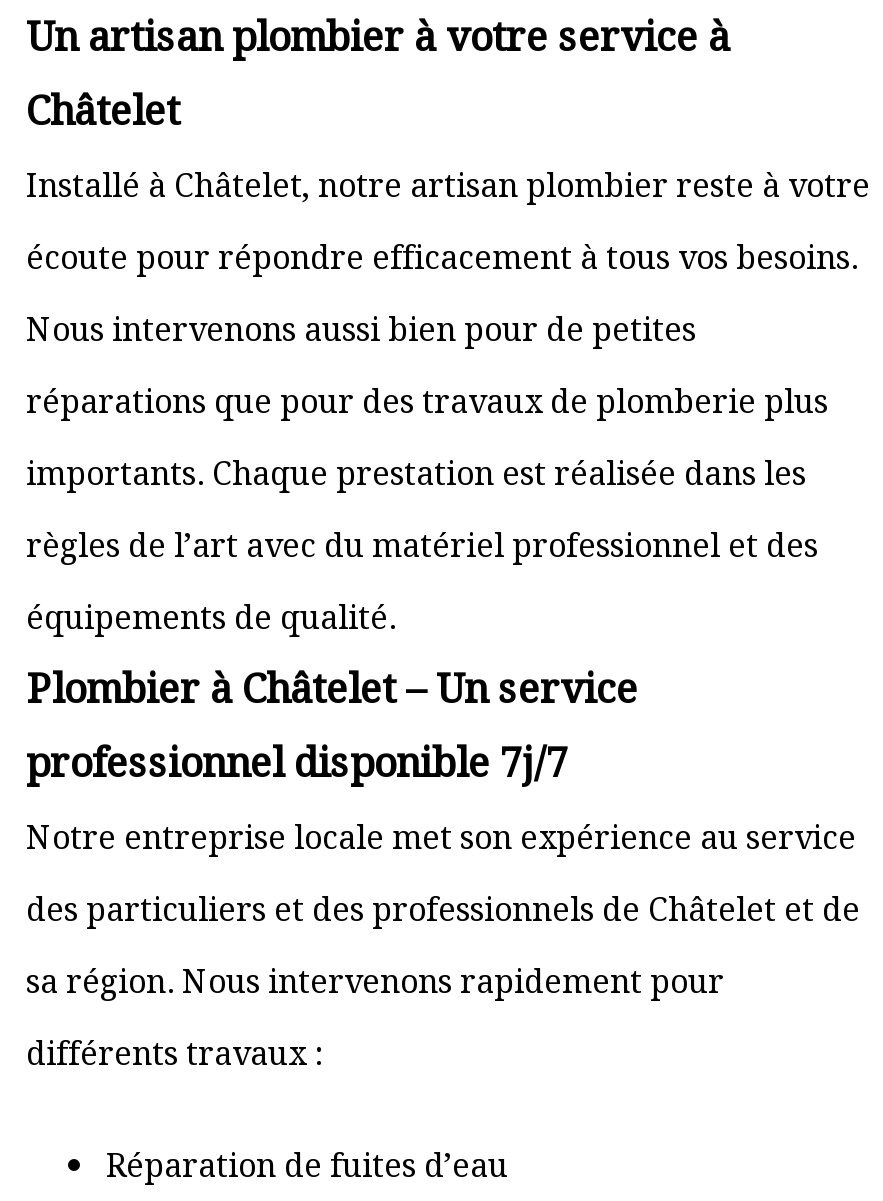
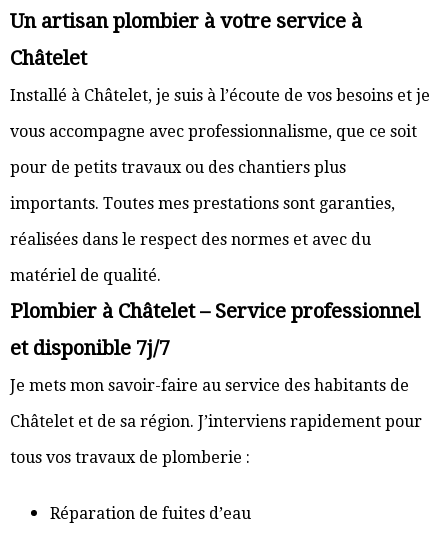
- Installé à Châtelet, notre artisan plombier reste à votre
- écoute pour répondre efficacement à tous vos besoins.
- Nous intervenons aussi bien pour de petites
- réparations que pour des travaux de plomberie plus
- importants. Chaque prestation est réalisée dans les
- règles de l’art avec du matériel professionnel et des
- équipements de qualité.
- Plombier à Châtelet – Un service
- professionnel disponible 7j/7
- Notre entreprise locale met son expérience au service
- des particuliers et des professionnels de Châtelet et de
- sa région. Nous intervenons rapidement pour
- différents travaux :
+ Installé à Châtelet, je suis à l’écoute de vos besoins et je
+ vous accompagne avec professionnalisme, que ce soit
+ pour de petits travaux ou des chantiers plus
+ importants. Toutes mes prestations sont garanties,
+ réalisées dans le respect des normes et avec du
+ matériel de qualité.
+ Plombier à Châtelet – Service professionnel
+ et disponible 7j/7
+ Je mets mon savoir-faire au service des habitants de
+ Châtelet et de sa région. J’interviens rapidement pour
+ tous vos travaux de plomberie :
